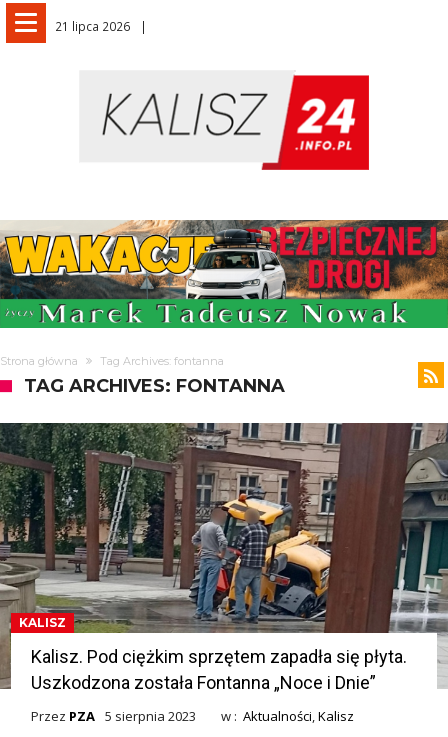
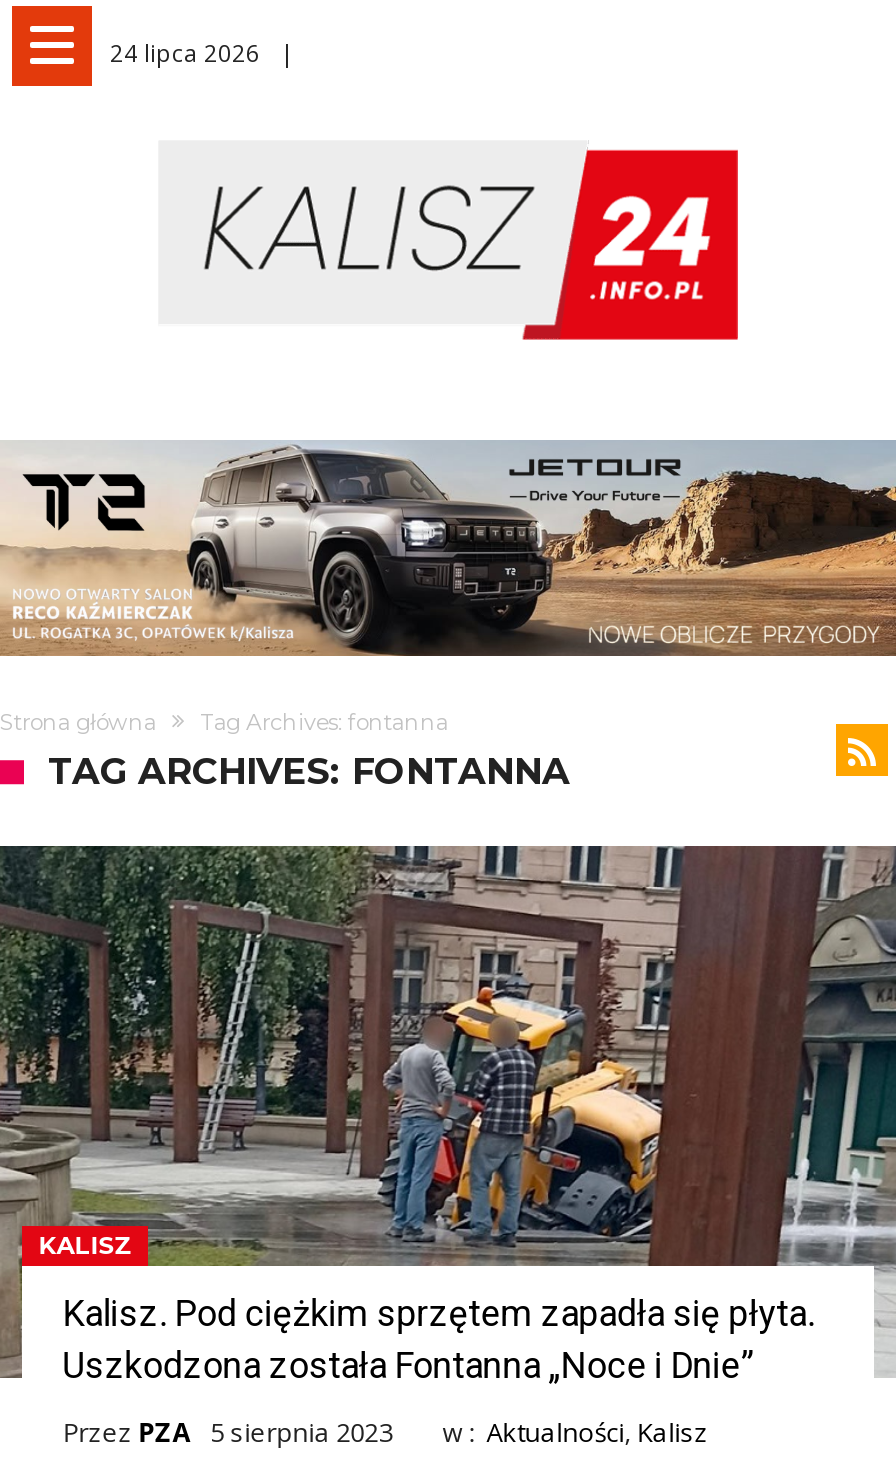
- 21 lipca 2026
+ 24 lipca 2026

- [image]
+ [image]
